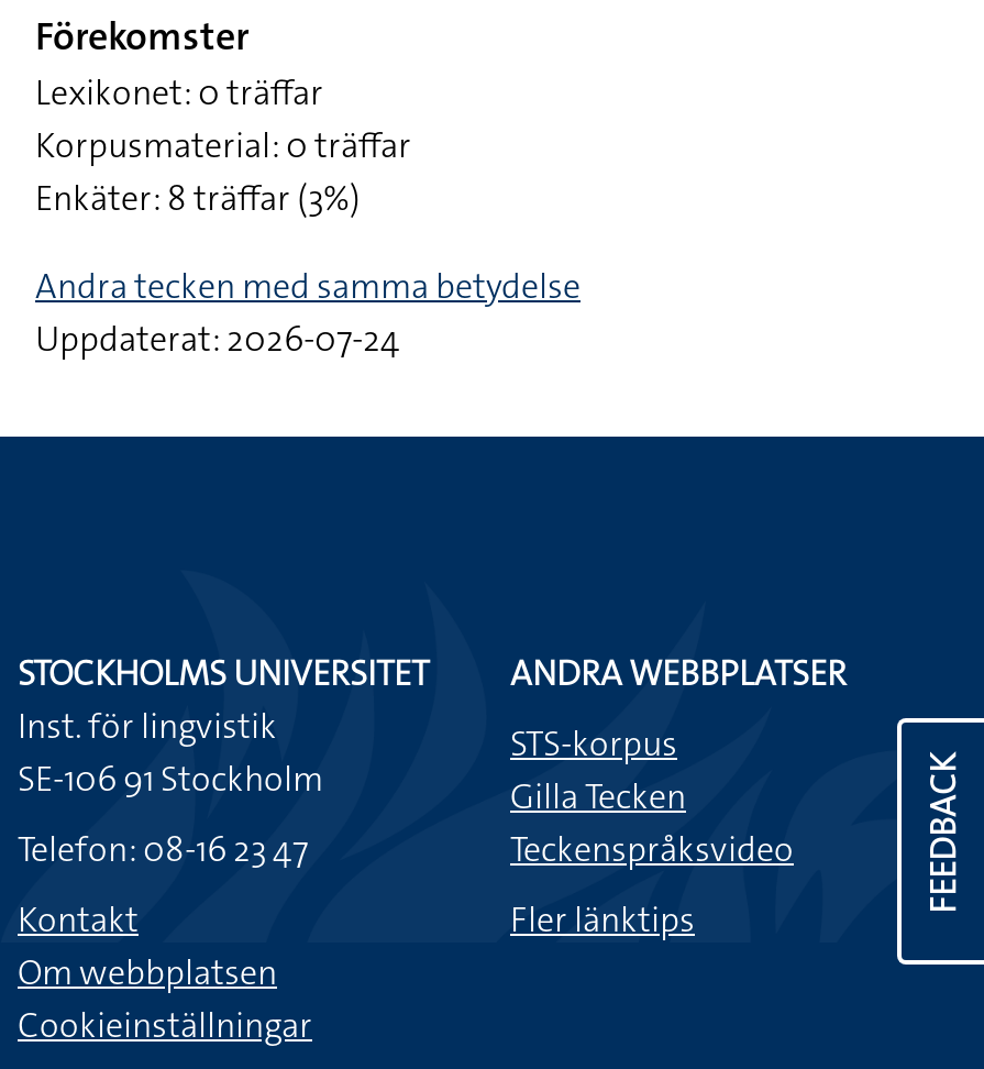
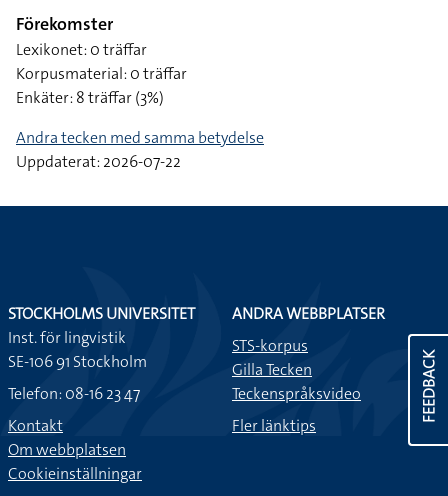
- Uppdaterat: 2026-07-24
+ Uppdaterat: 2026-07-22
